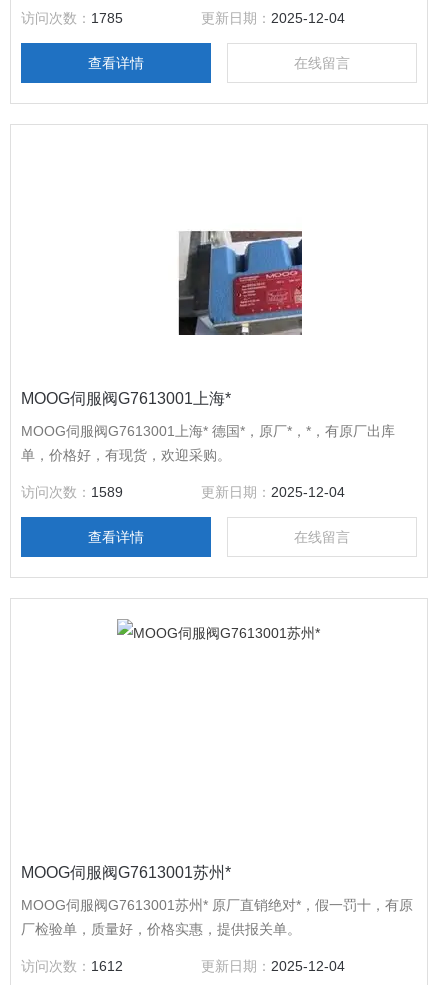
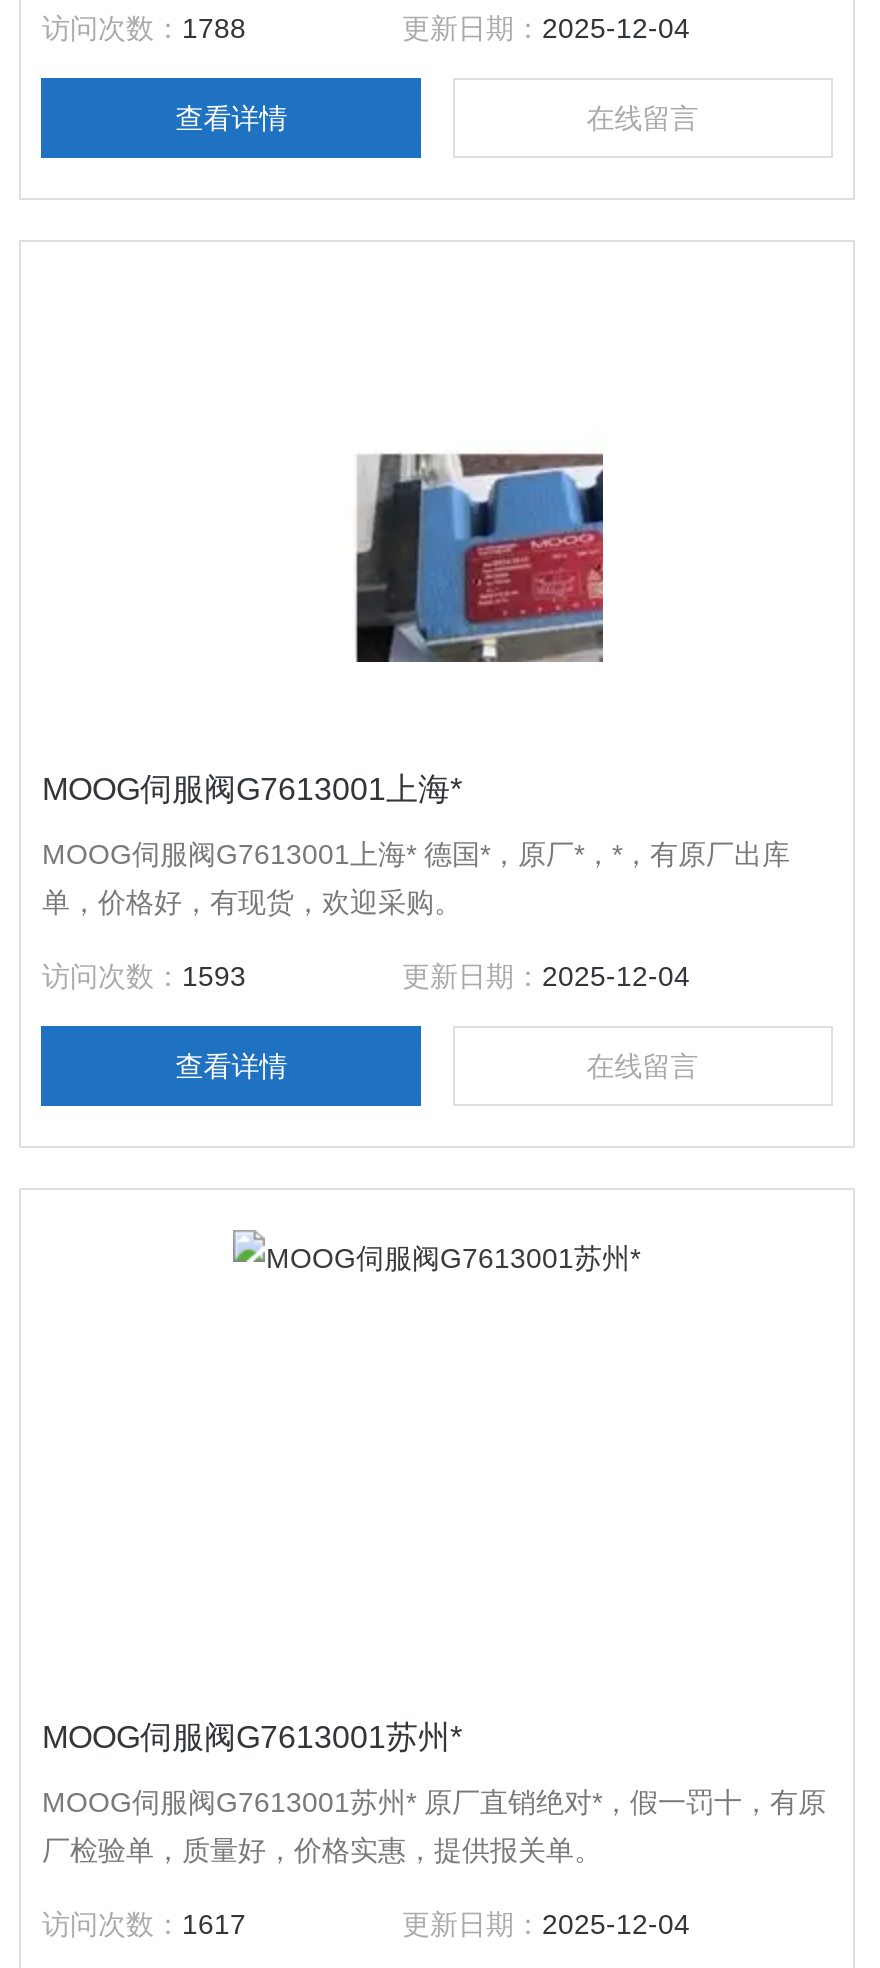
- 访问次数：1785
+ 访问次数：1788

- 访问次数：1589
+ 访问次数：1593

- 访问次数：1612
+ 访问次数：1617
